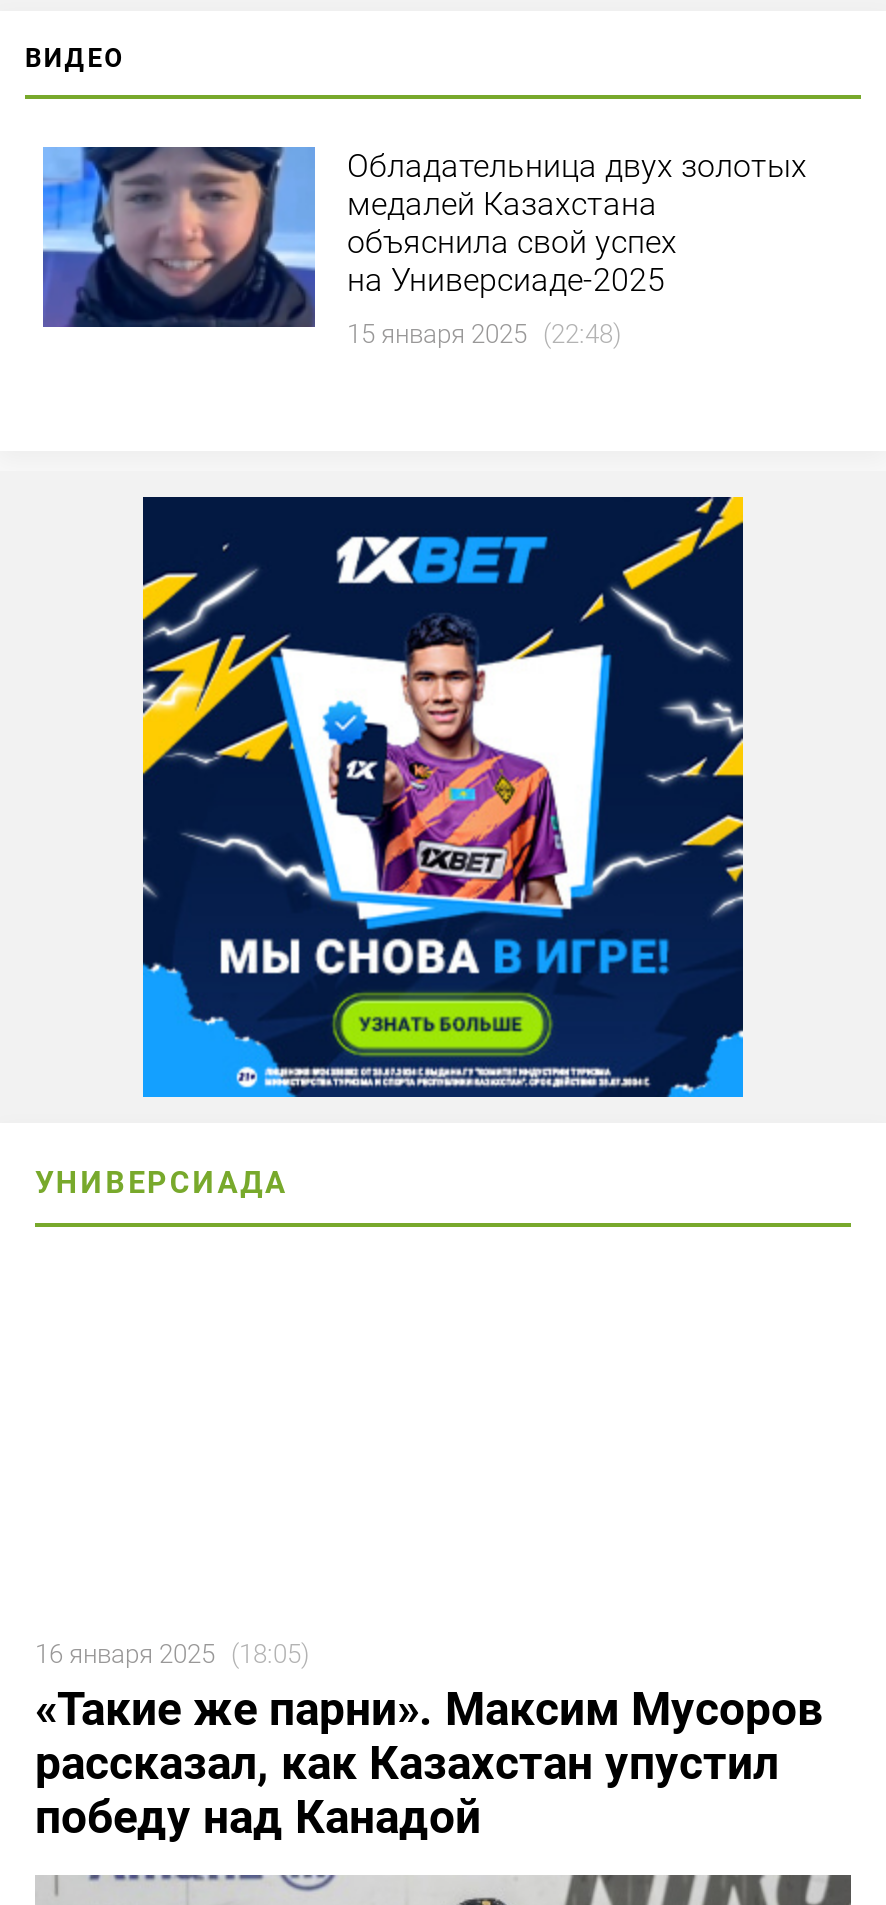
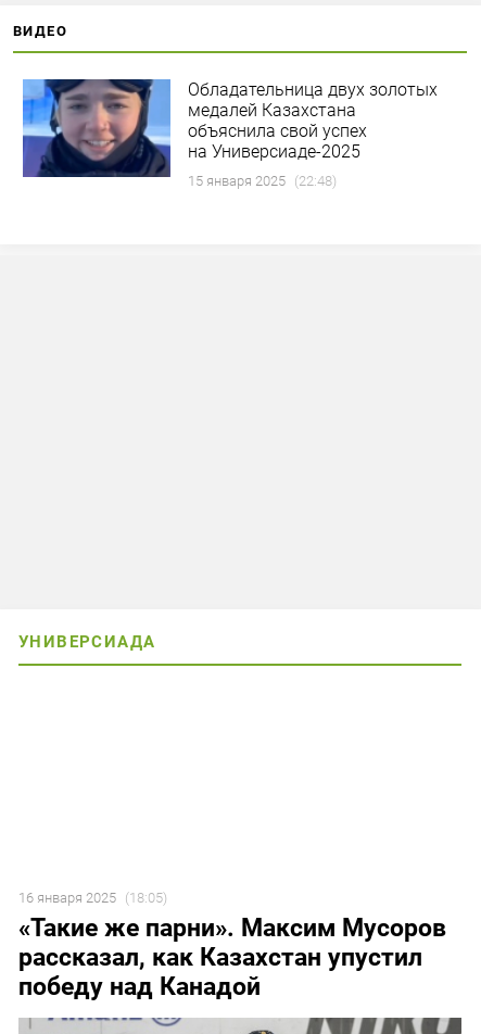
- [image]
